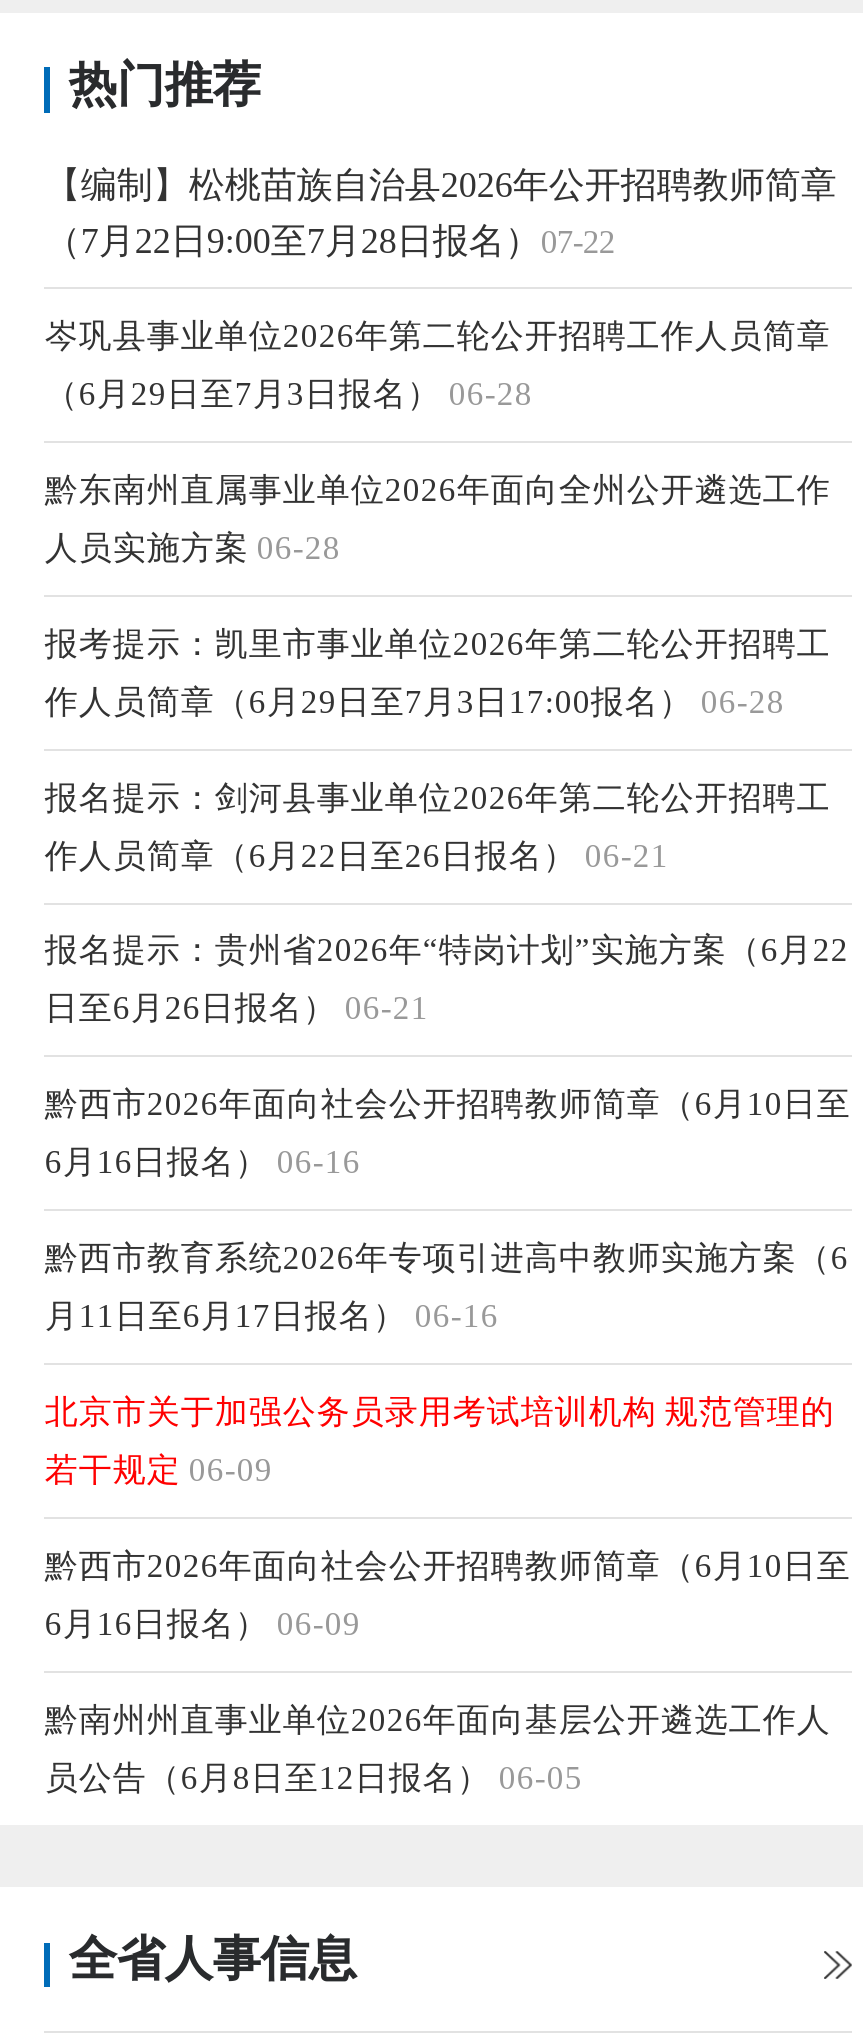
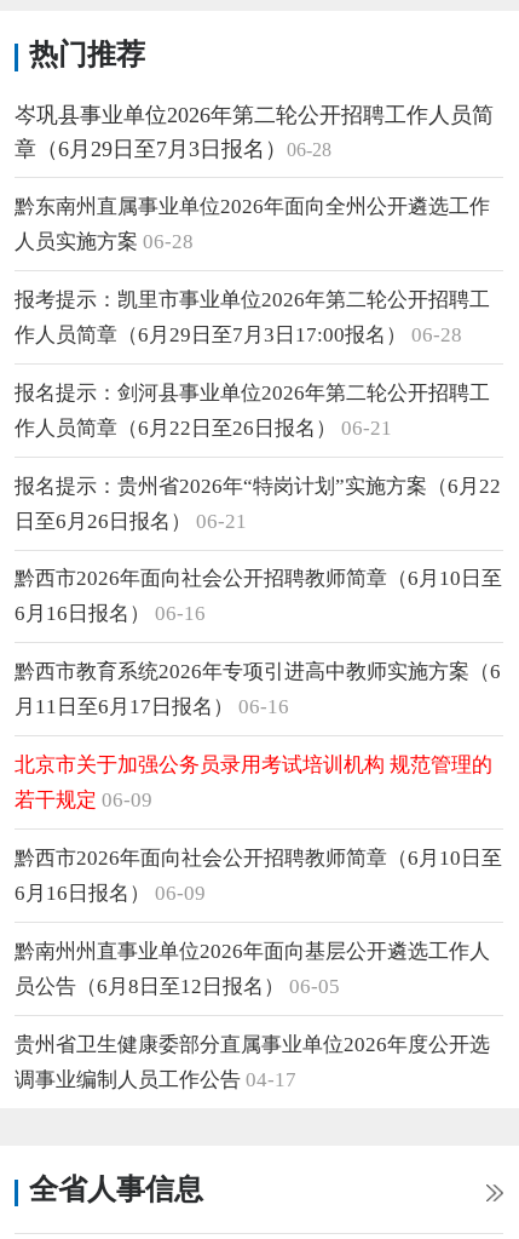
- 【编制】松桃苗族自治县2026年公开招聘教师简章
- （7月22日9:00至7月28日报名）07-22
- 岑巩县事业单位2026年第二轮公开招聘工作人员简章
- （6月29日至7月3日报名） 06-28
+ 岑巩县事业单位2026年第二轮公开招聘工作人员简
+ 章（6月29日至7月3日报名）06-28

moved up: 黔东南州直属事业单位2026年面向全州公开遴选工作 | 人员实施方案 06-28 | 报考提示：凯里市事业单位2026年第二轮公开招聘工 | ... | 黔南州州直事业单位2026年面向基层公开遴选工作人 | 员公告（6月8日至12日报名） 06-05

+ 贵州省卫生健康委部分直属事业单位2026年度公开选
+ 调事业编制人员工作公告 04-17
